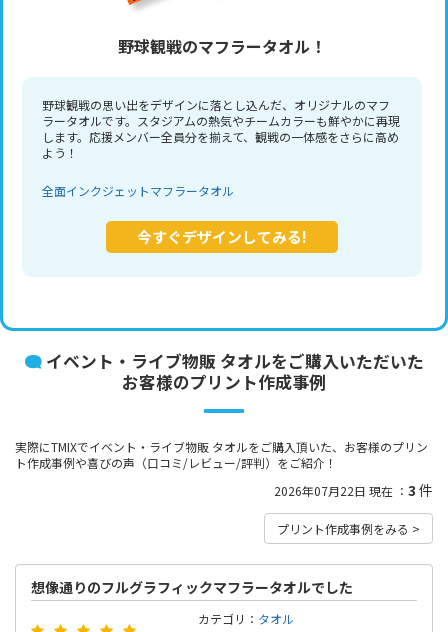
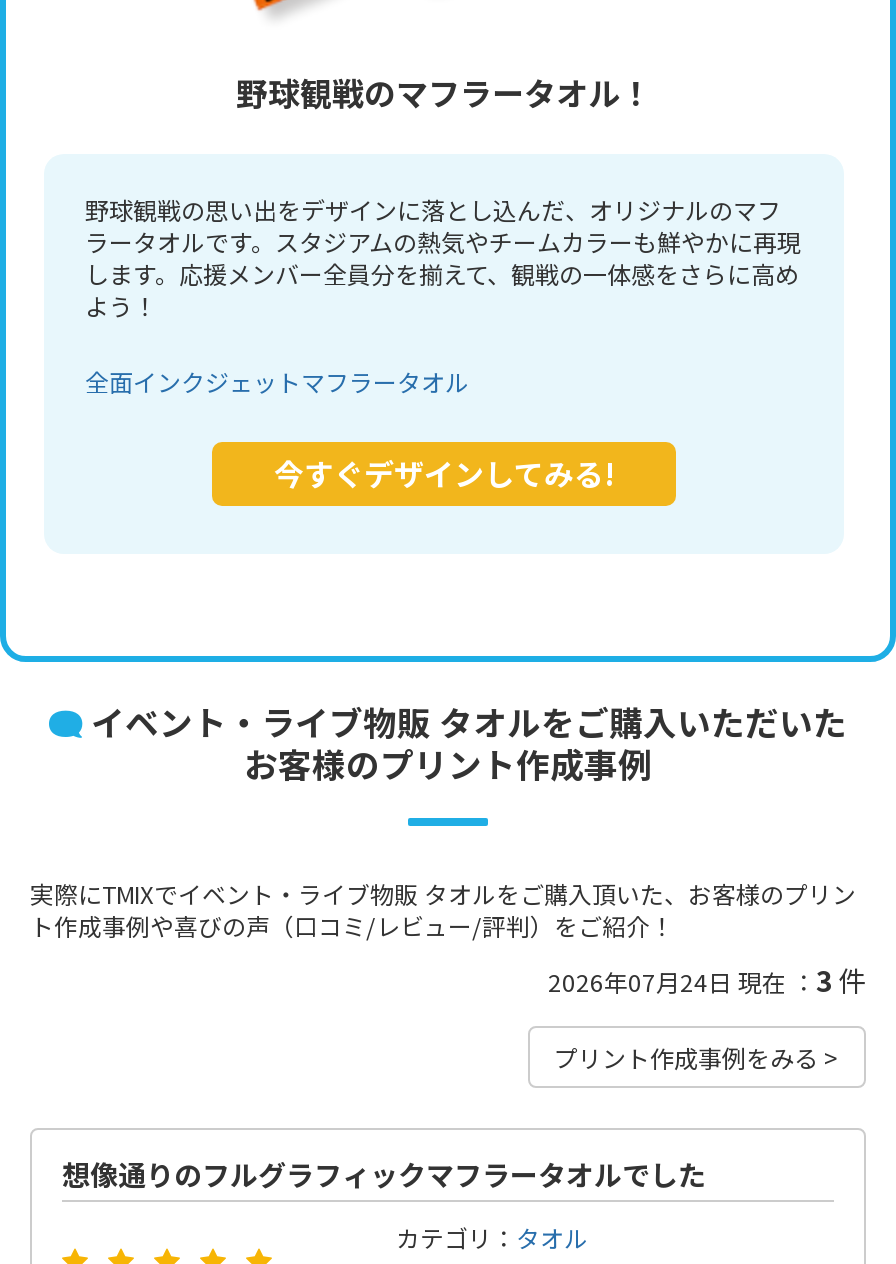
- 2026年07月22日 現在 ：3件
+ 2026年07月24日 現在 ：3件
